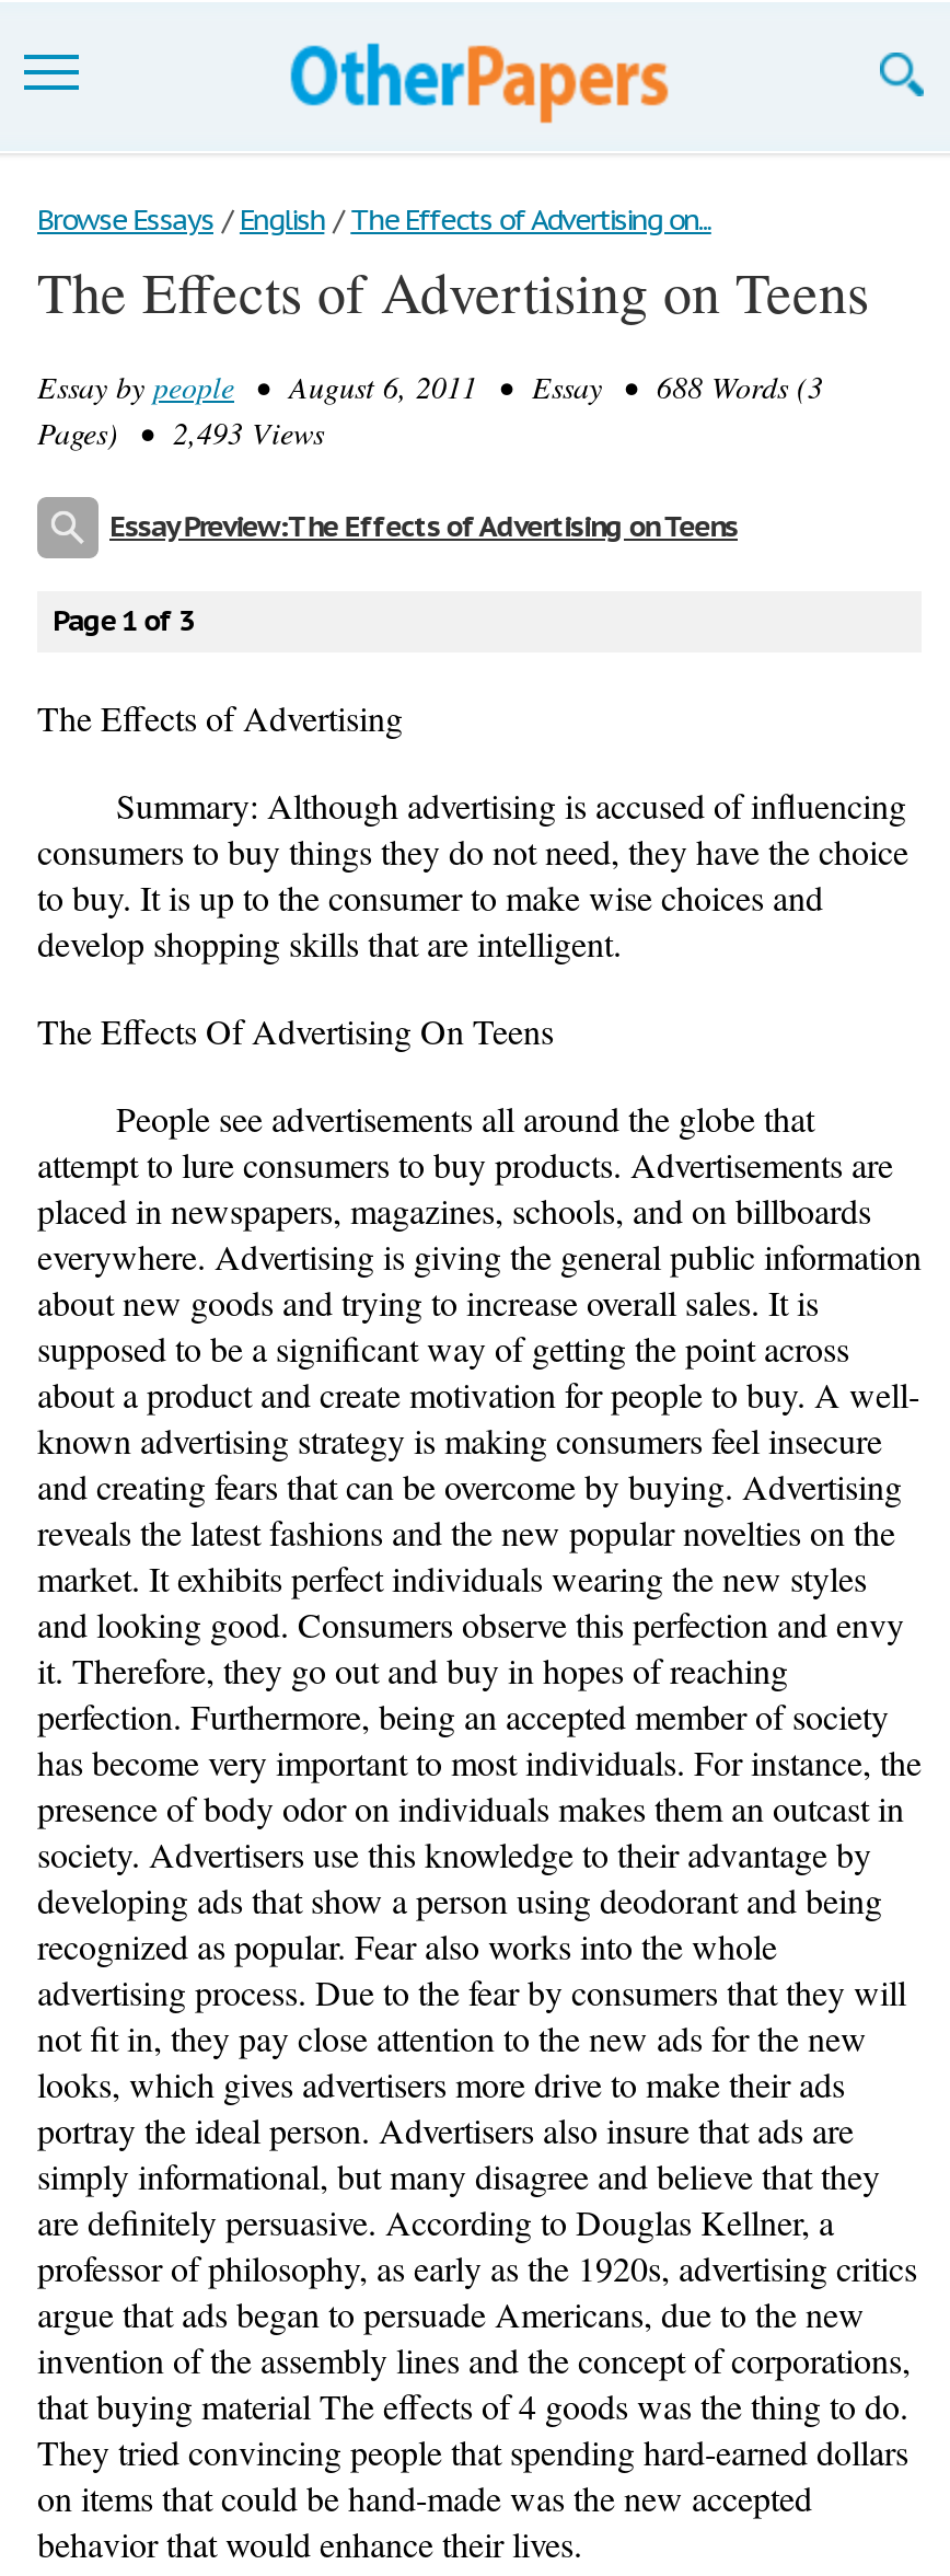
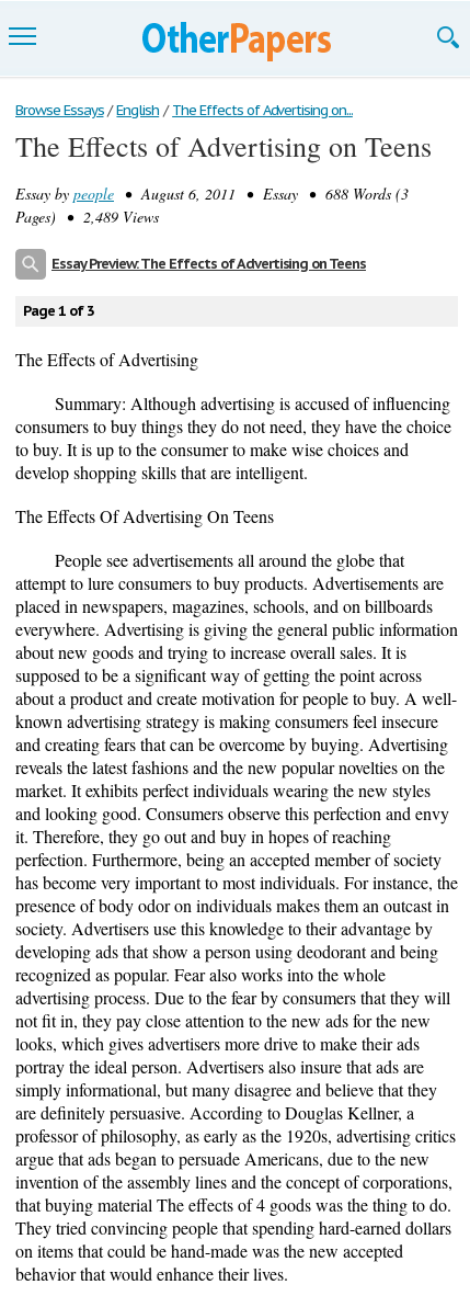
- Pages) • 2,493 Views
+ Pages) • 2,489 Views
